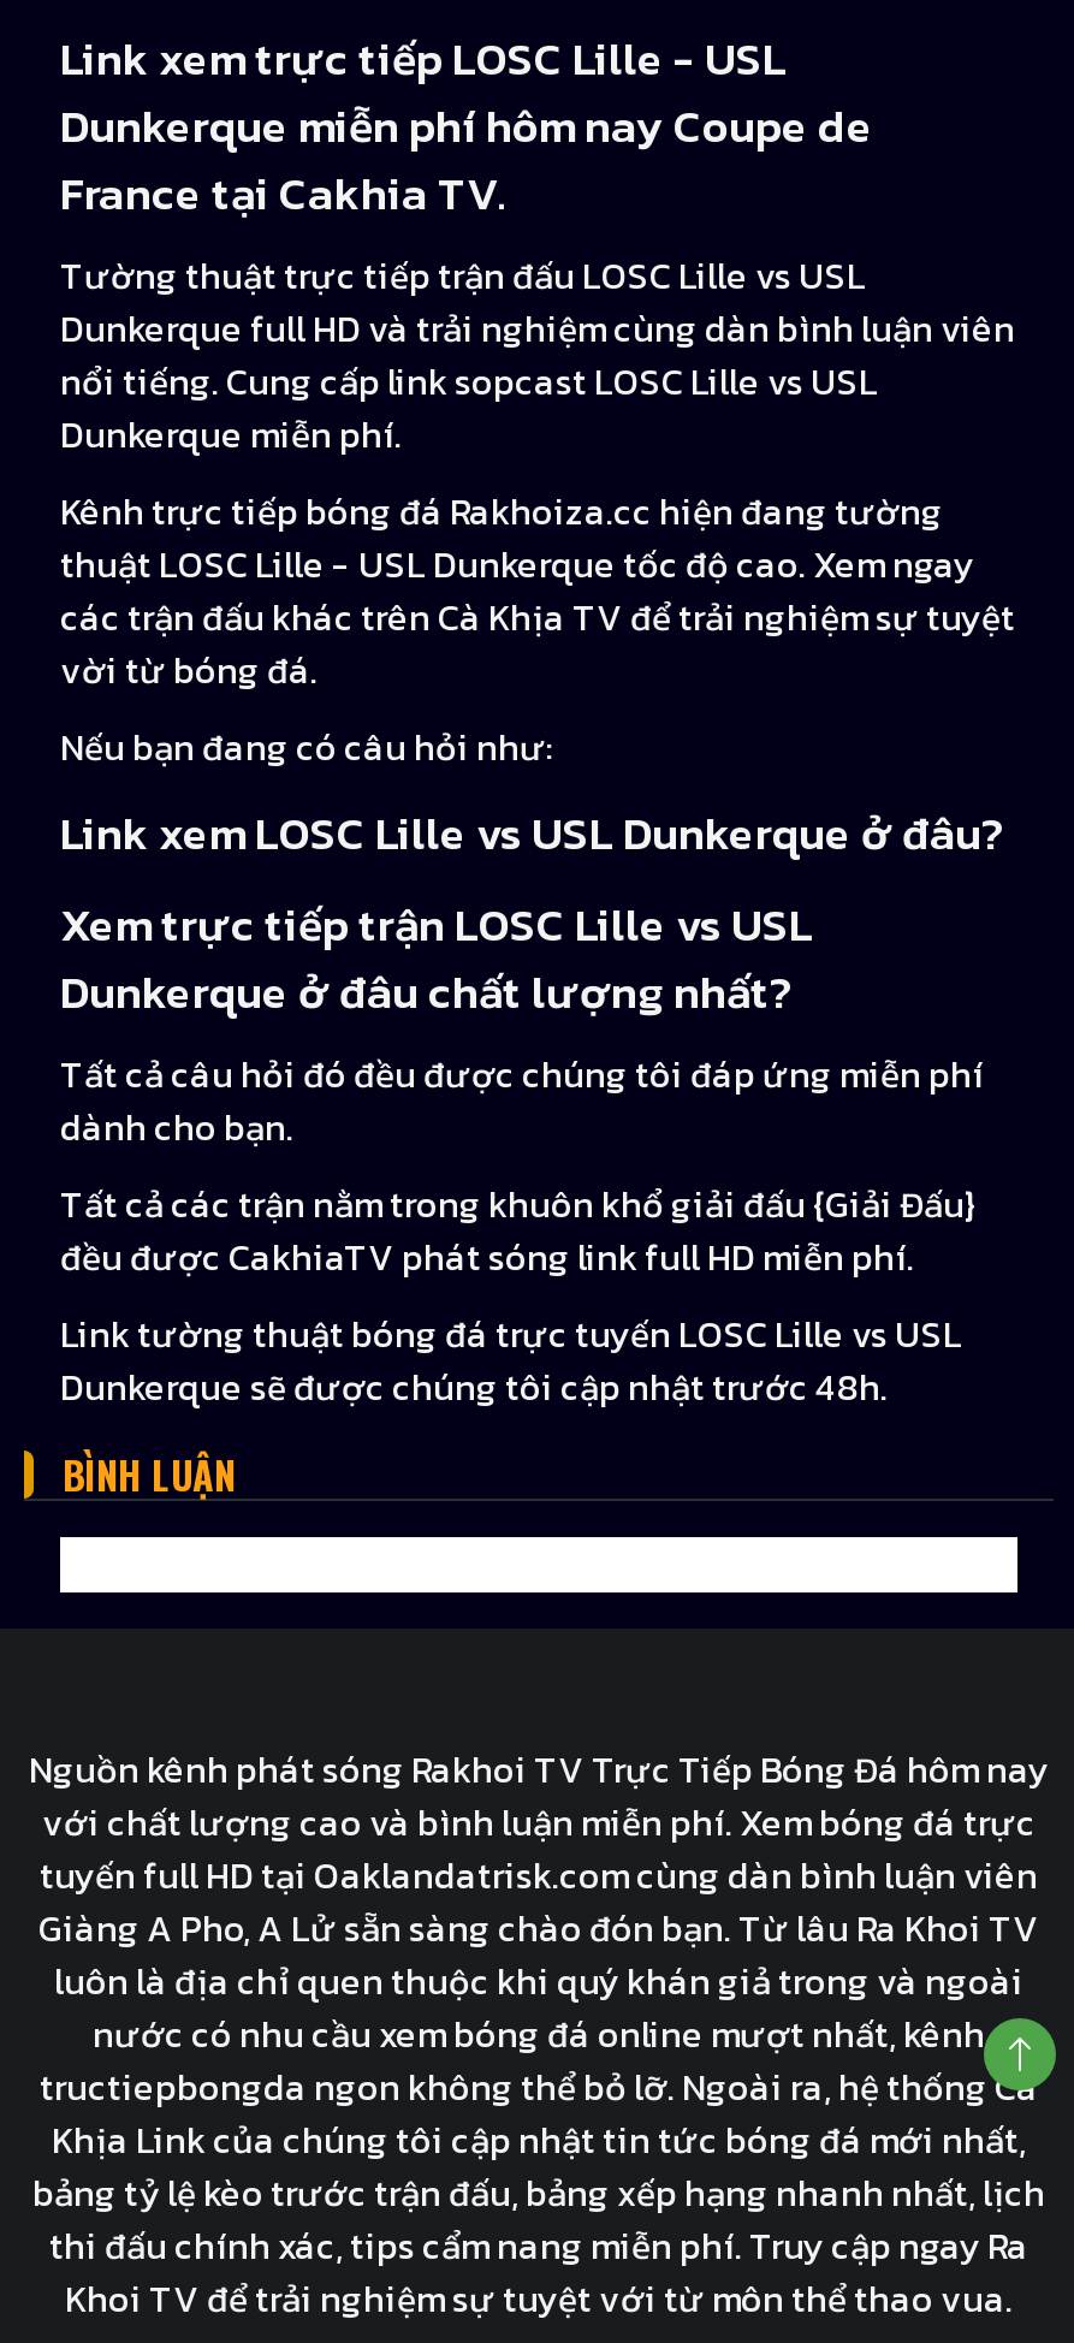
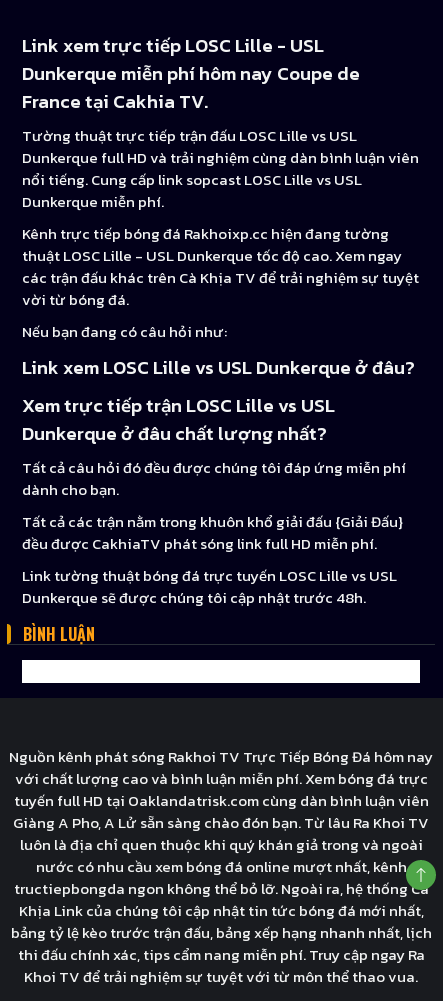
- Kênh trực tiếp bóng đá Rakhoiza.cc hiện đang tường
+ Kênh trực tiếp bóng đá Rakhoixp.cc hiện đang tường
